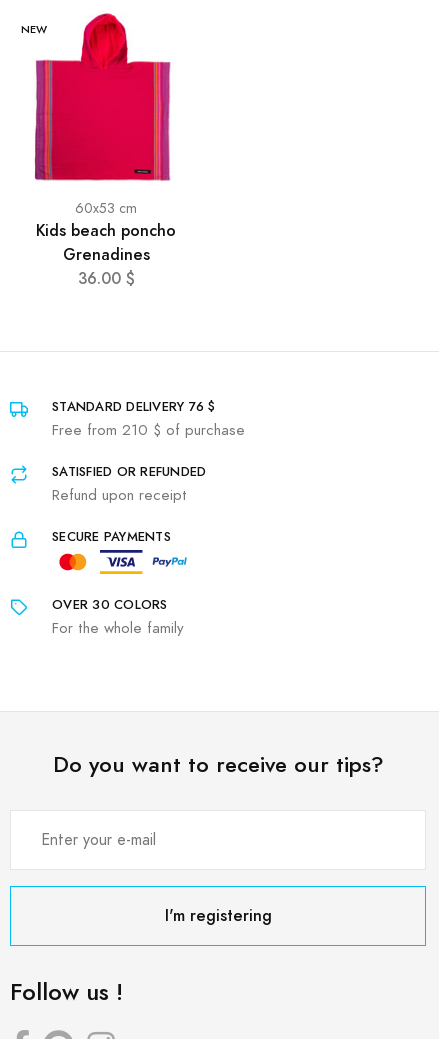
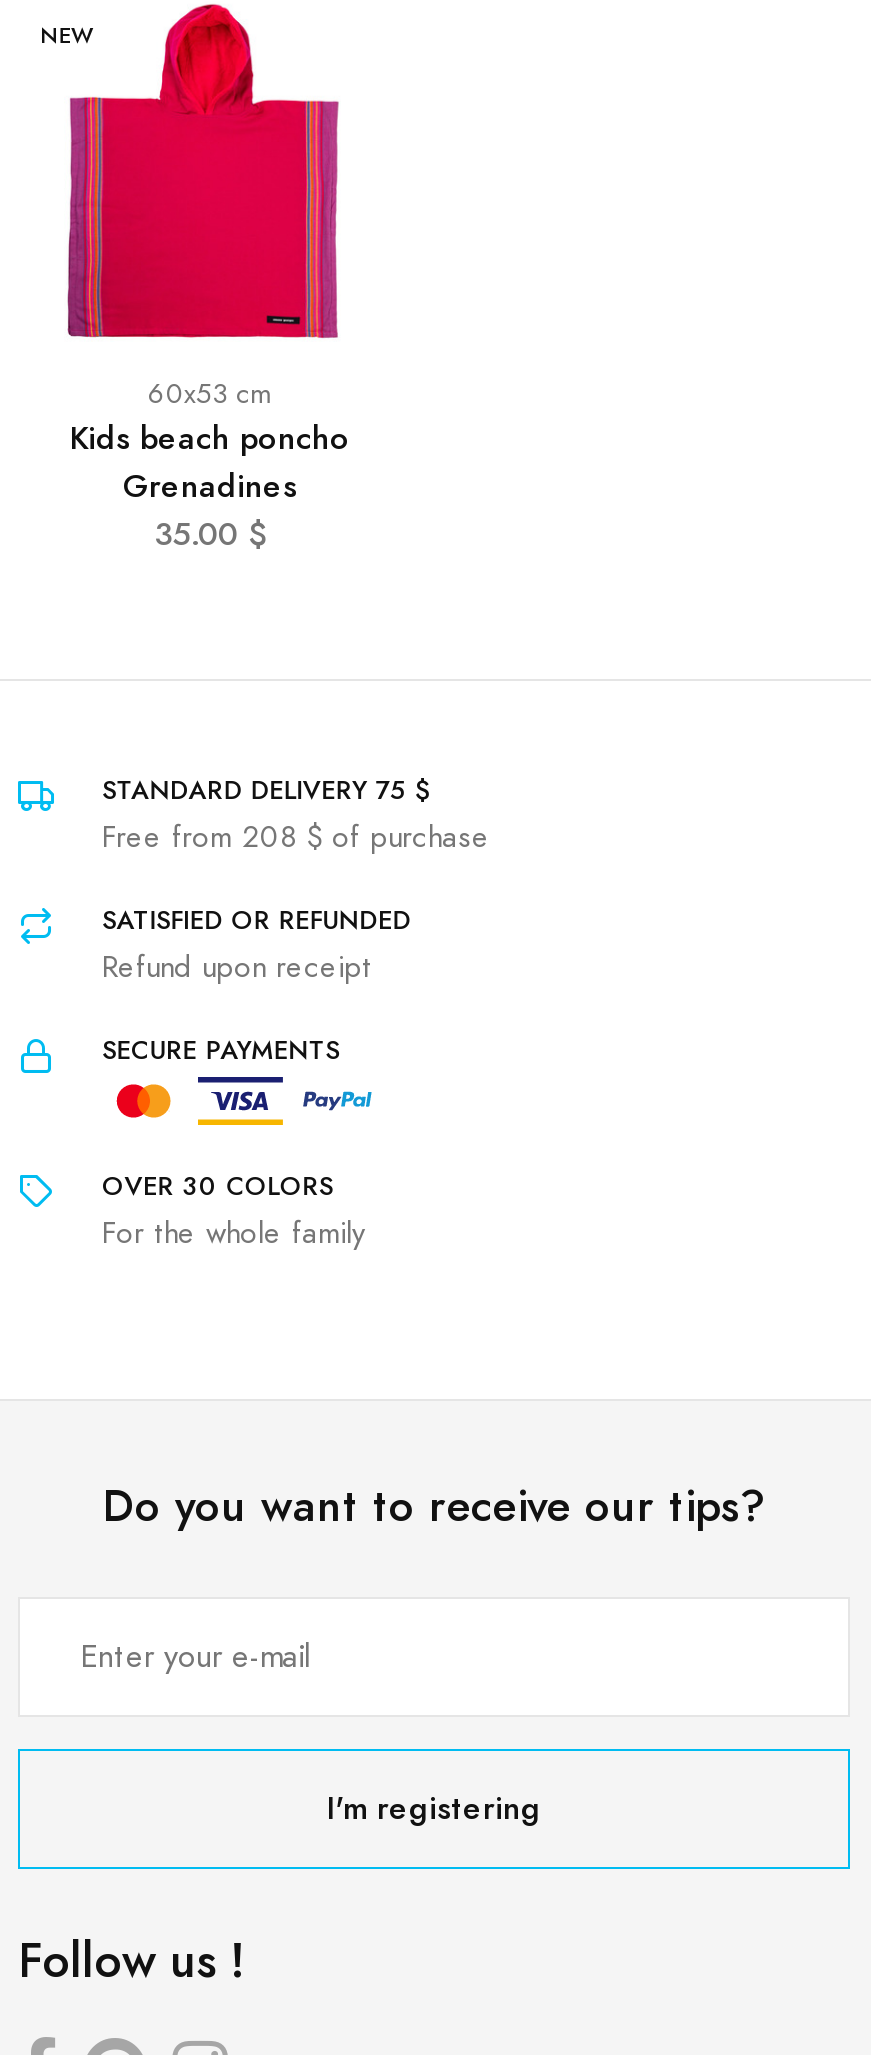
- 36.00 $
+ 35.00 $

- STANDARD DELIVERY 76 $
+ STANDARD DELIVERY 75 $

- Free from 210 $ of purchase
+ Free from 208 $ of purchase
